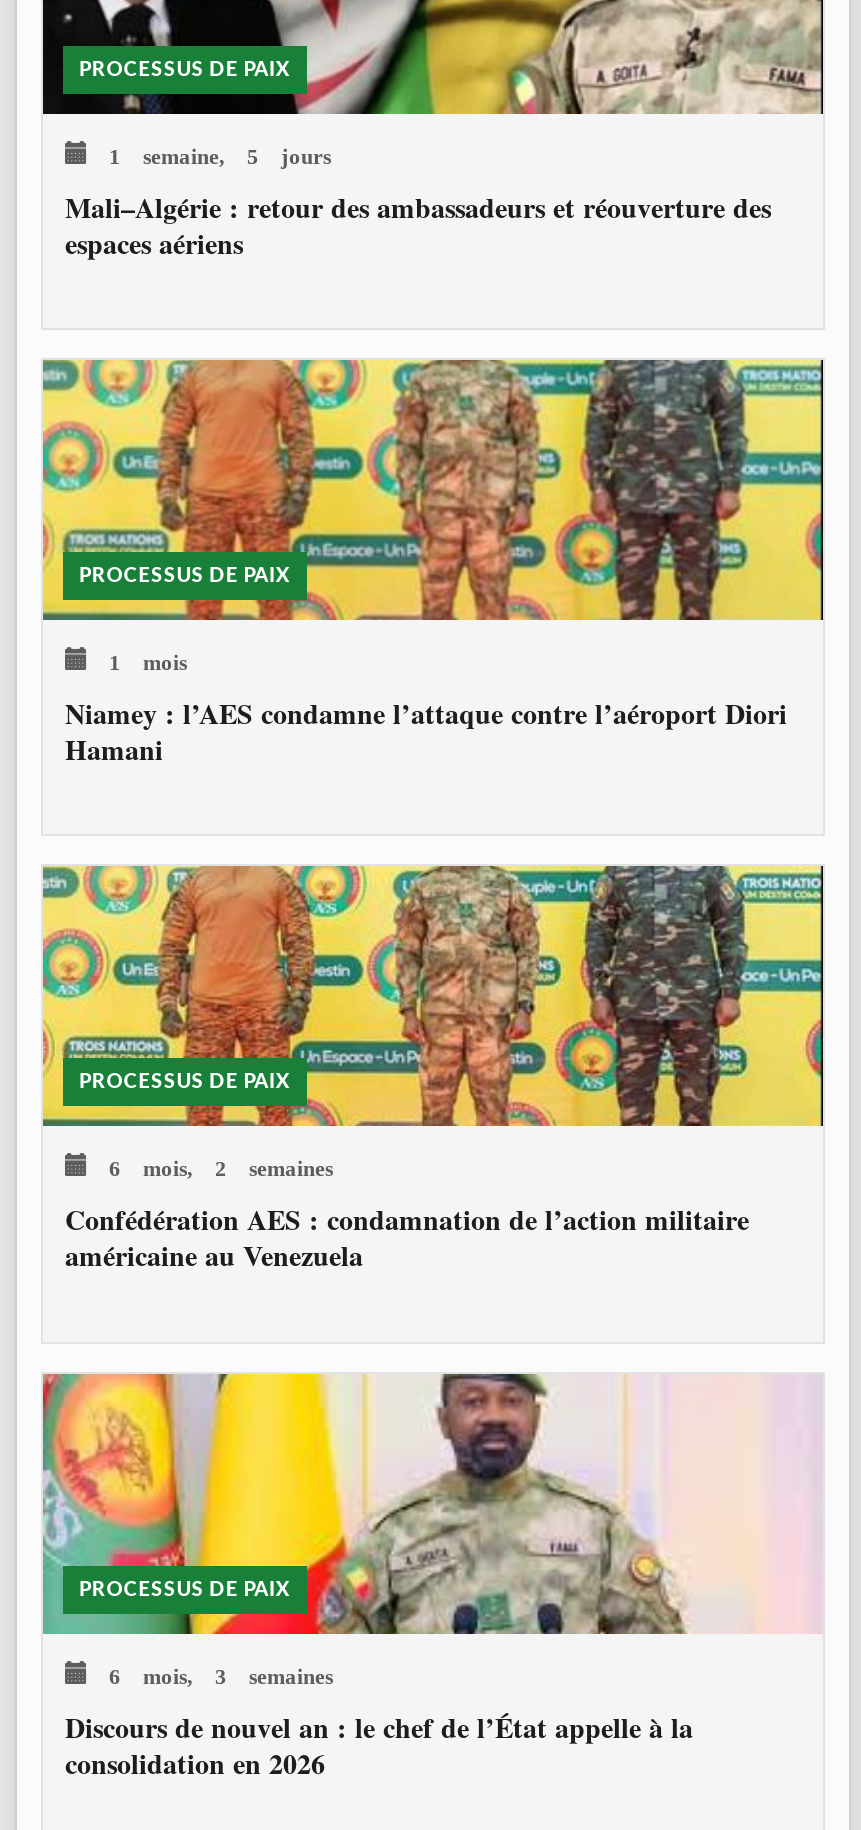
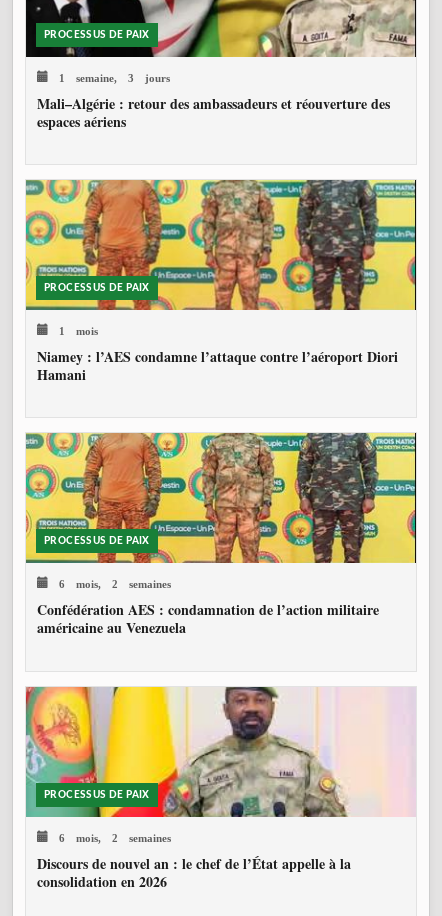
- 1 semaine, 5 jours
+ 1 semaine, 3 jours

- 6 mois, 3 semaines
+ 6 mois, 2 semaines
